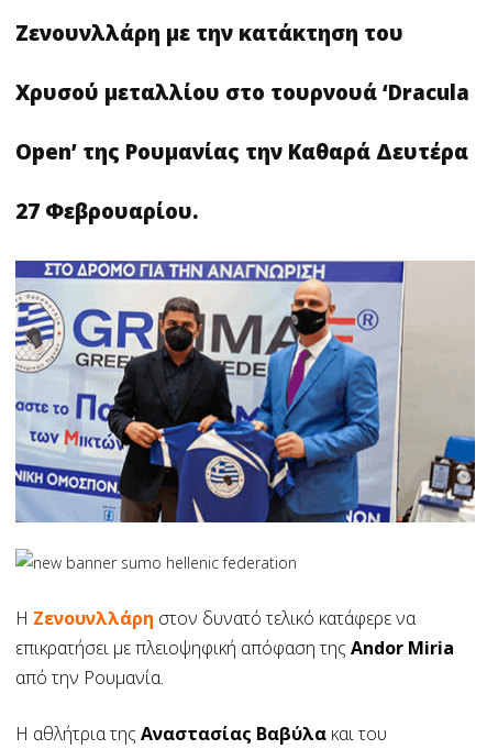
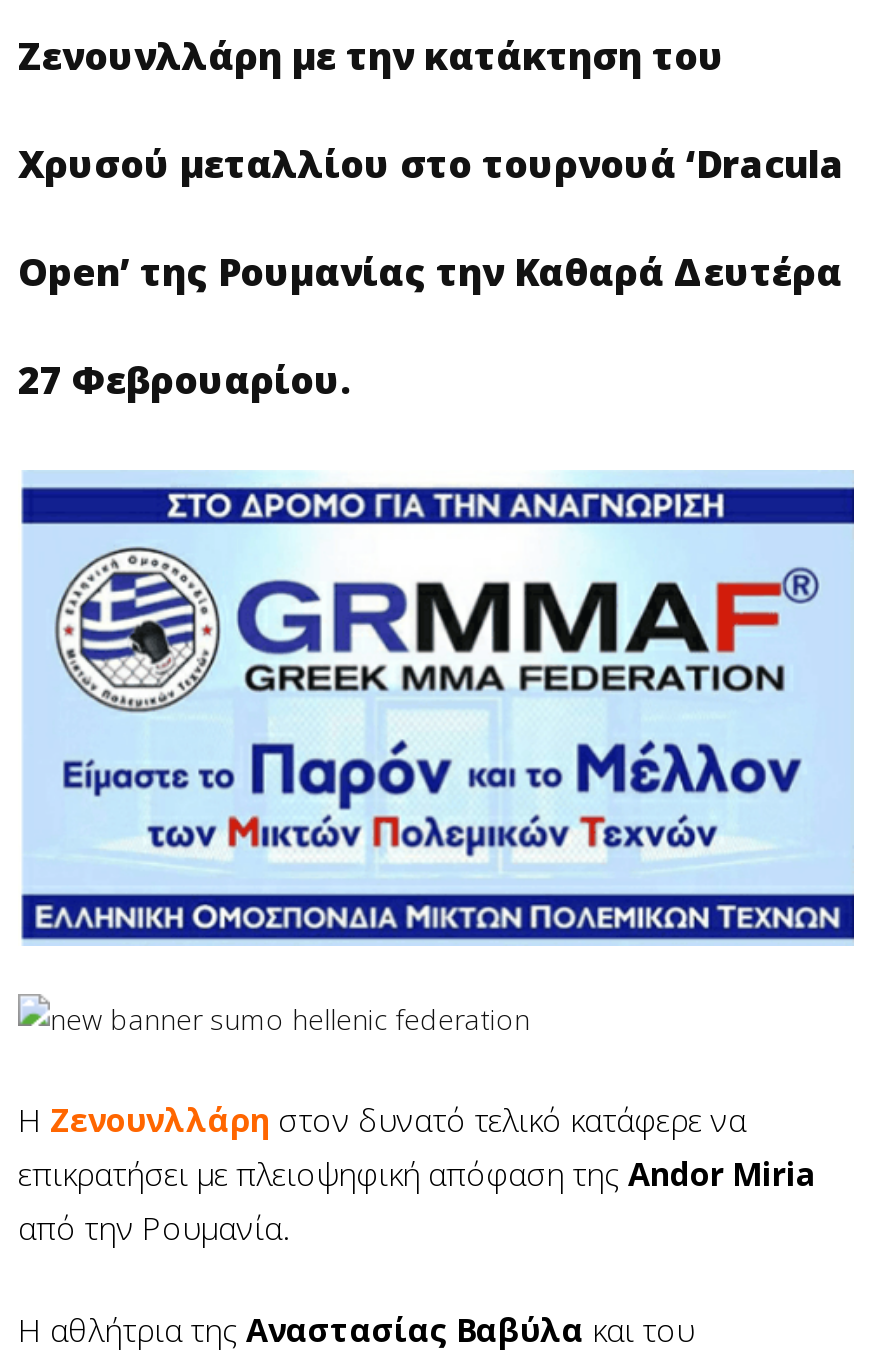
- [image]
+ [image]
